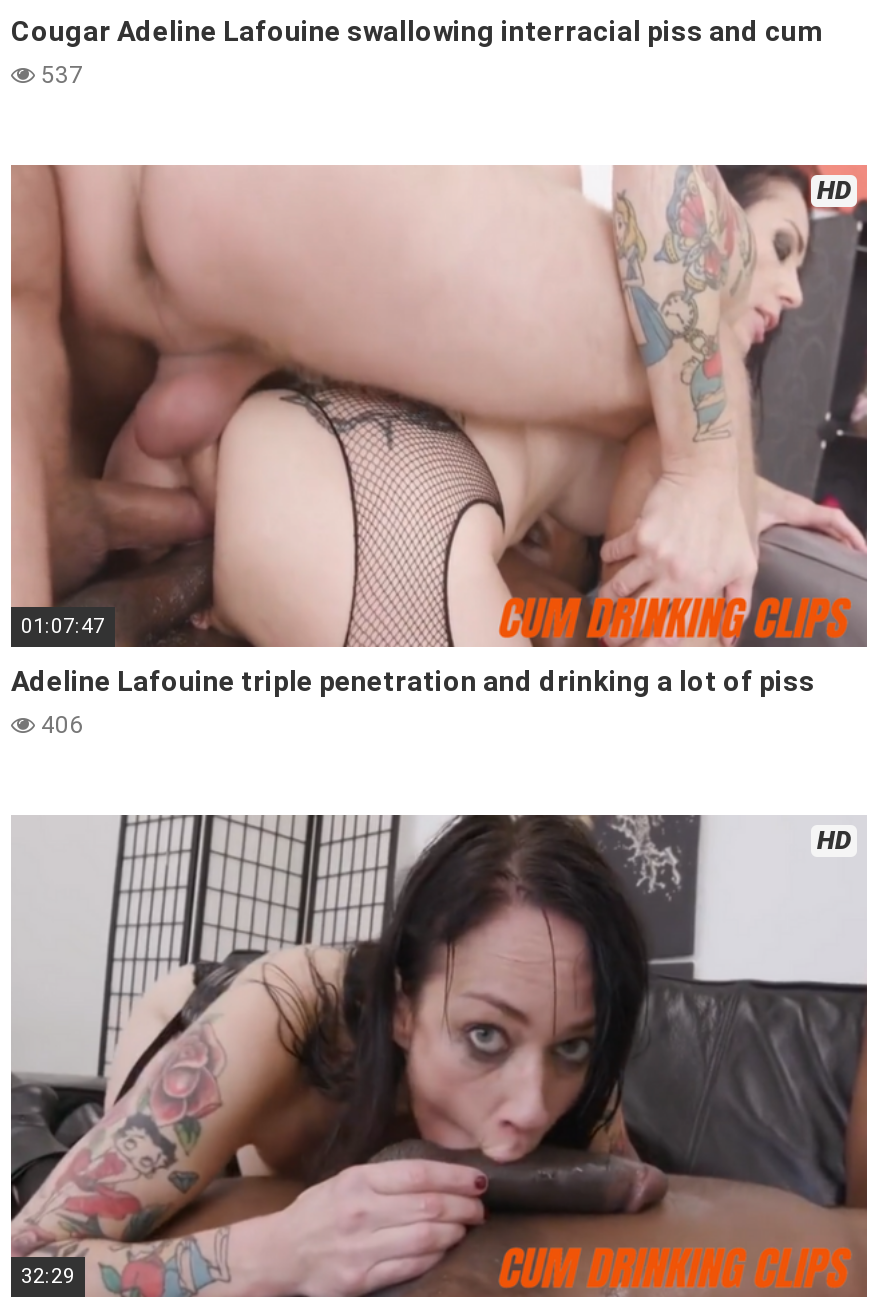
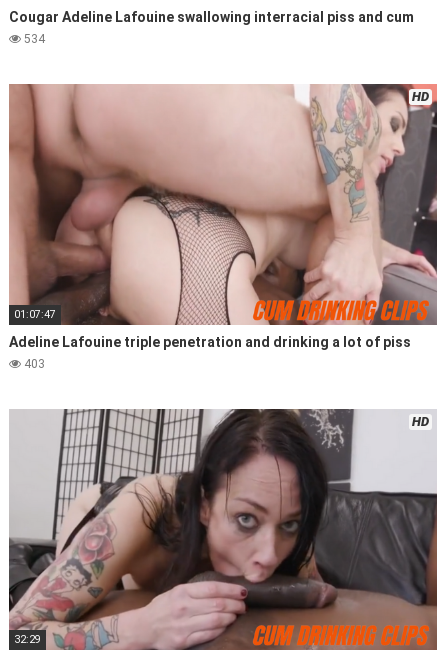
- 537
+ 534

- 406
+ 403
